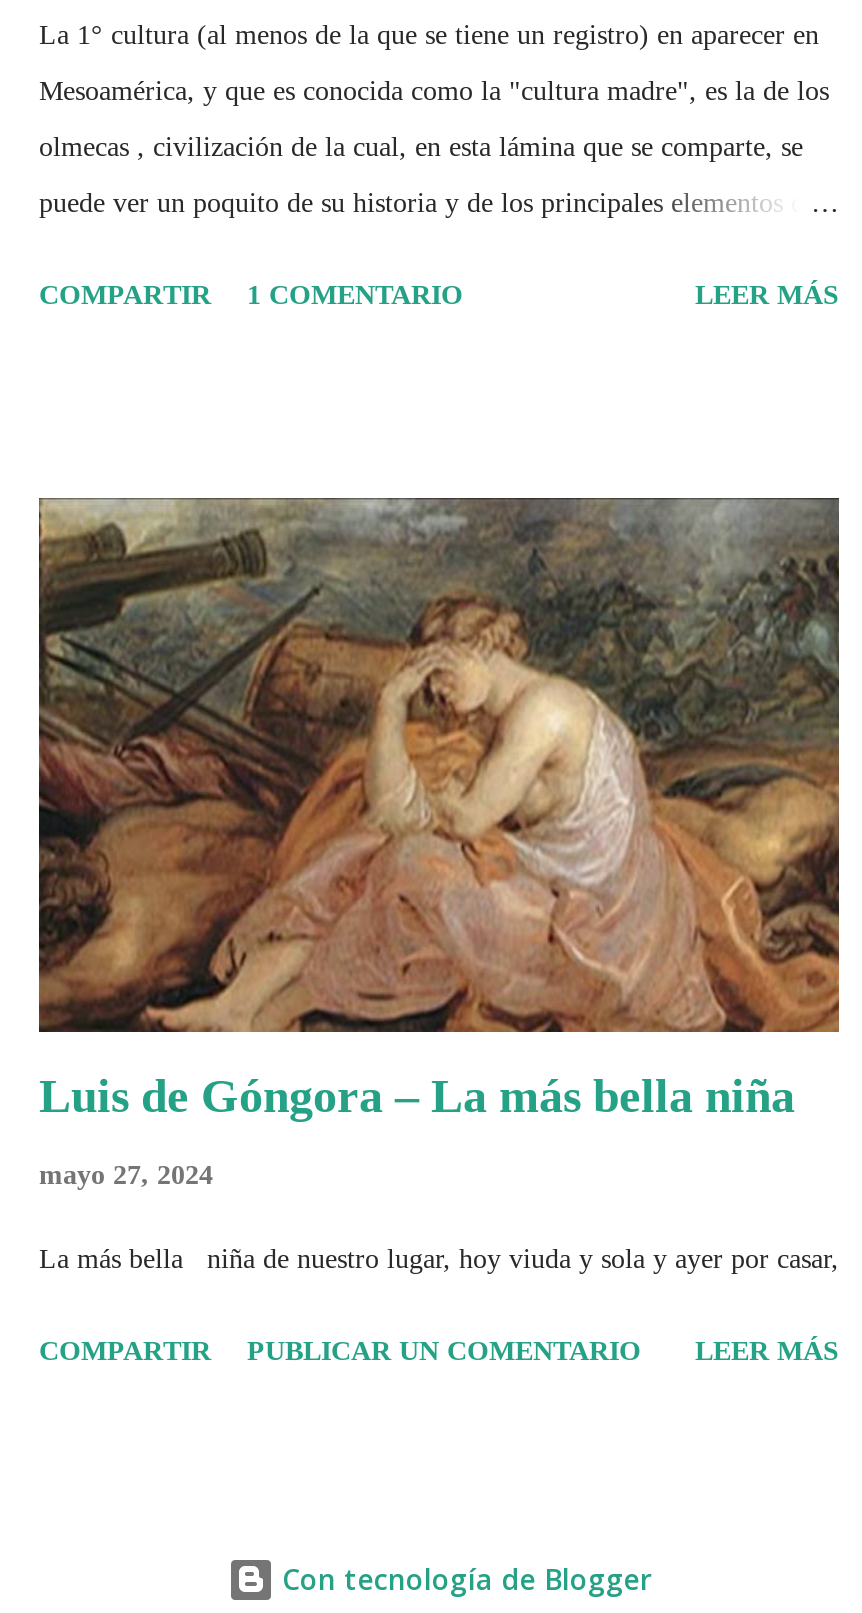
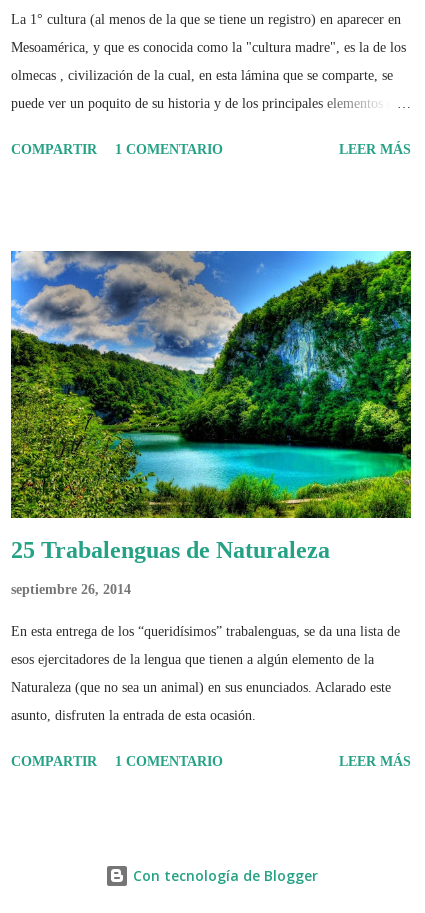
- [image]
- Luis de Góngora – La más bella niña
- mayo 27, 2024
- La más bella niña de nuestro lugar, hoy viuda y sola y ayer por casar,
+ [image]
+ 25 Trabalenguas de Naturaleza
+ septiembre 26, 2014
+ En esta entrega de los “queridísimos” trabalenguas, se da una lista de
+ esos ejercitadores de la lengua que tienen a algún elemento de la
+ Naturaleza (que no sea un animal) en sus enunciados. Aclarado este
+ asunto, disfruten la entrada de esta ocasión.

- PUBLICAR UN COMENTARIO
+ 1 COMENTARIO
